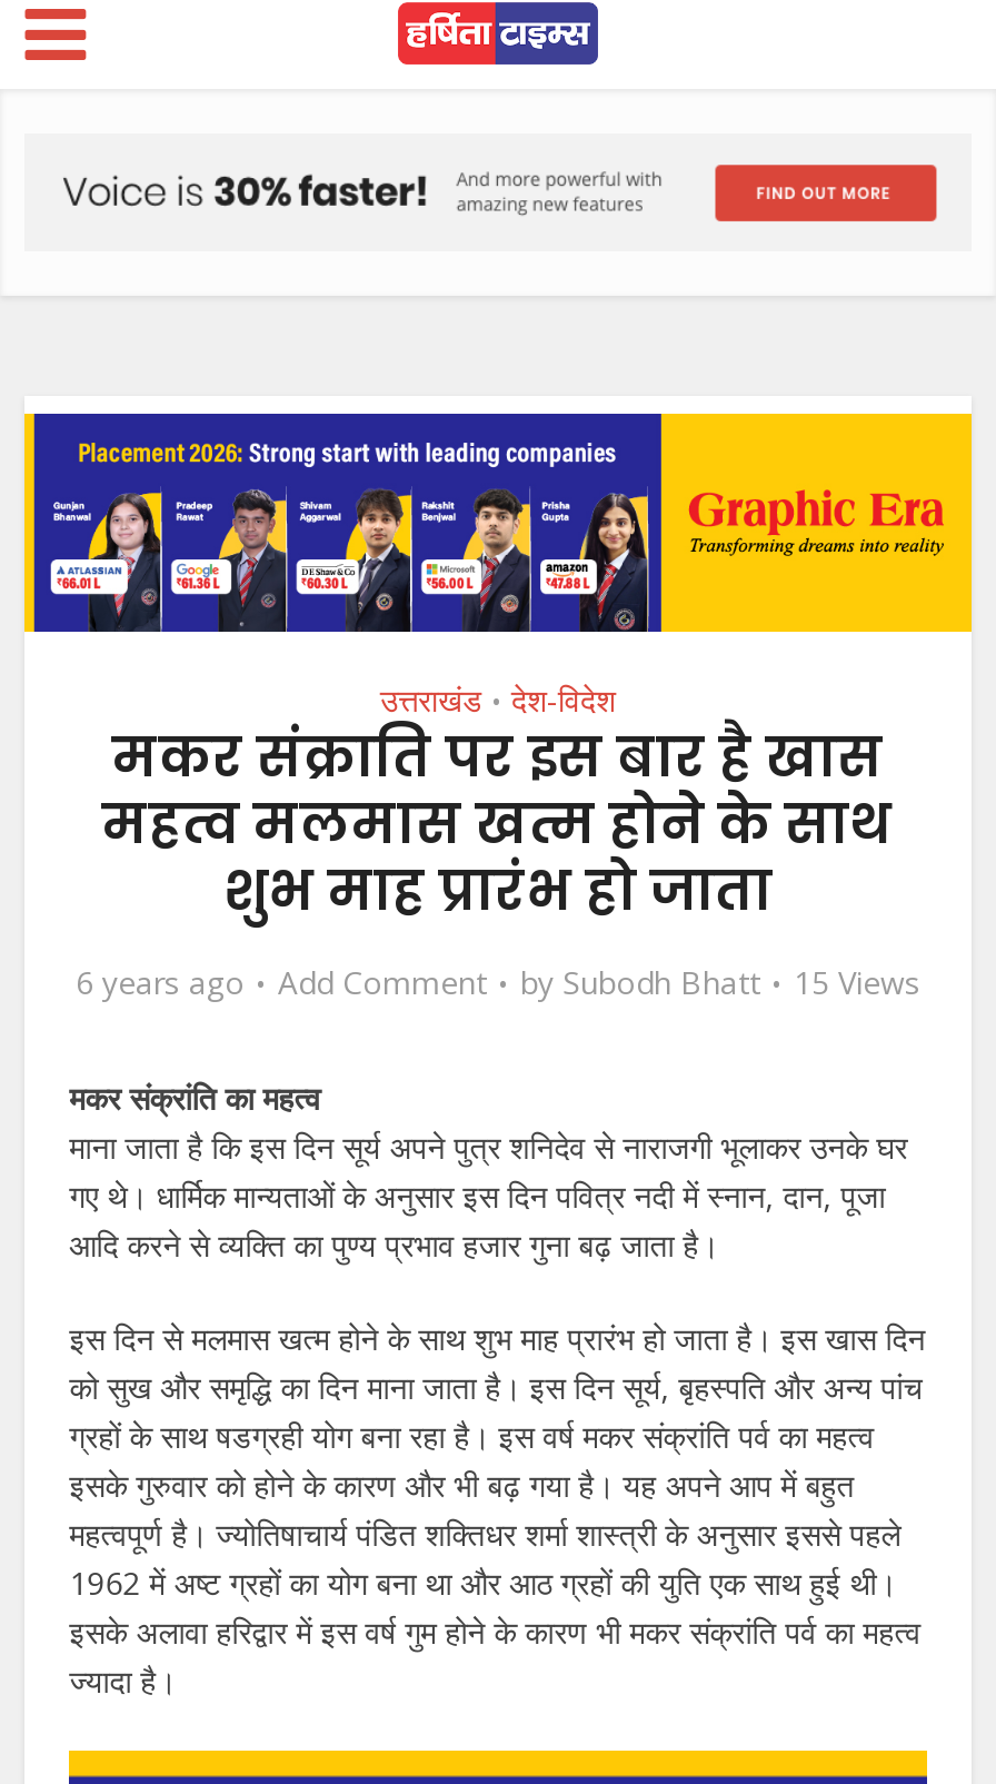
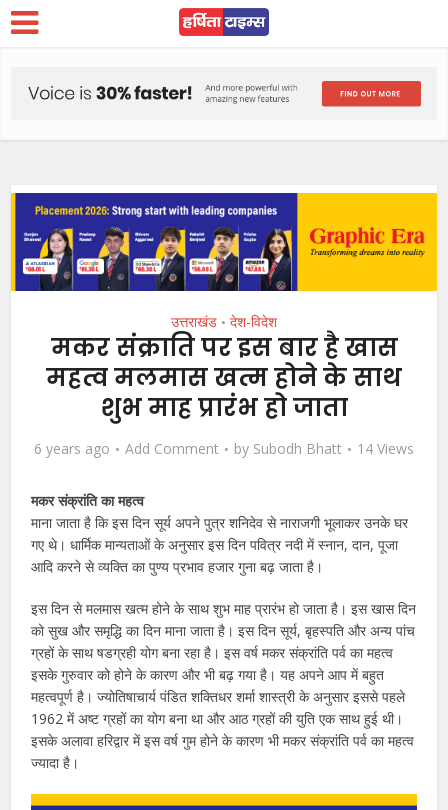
- 6 years ago Add Comment by Subodh Bhatt 15 Views
+ 6 years ago Add Comment by Subodh Bhatt 14 Views
